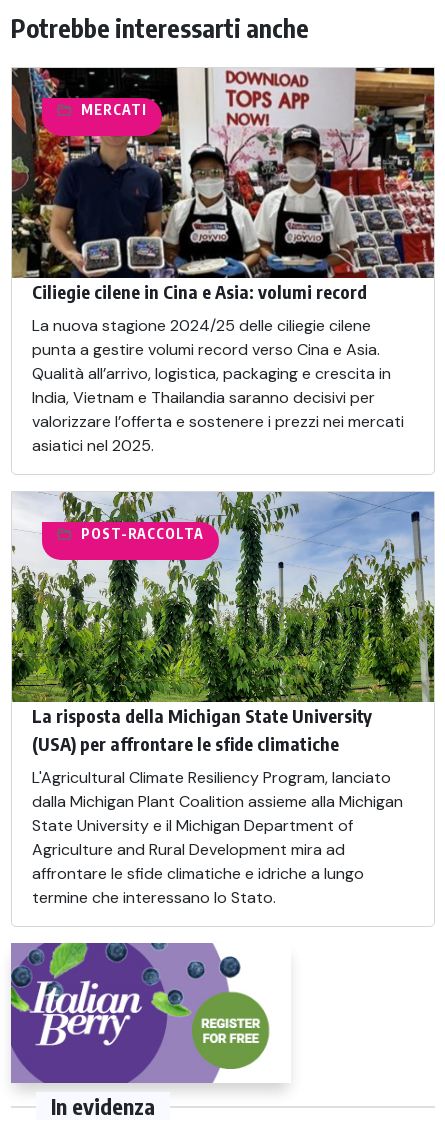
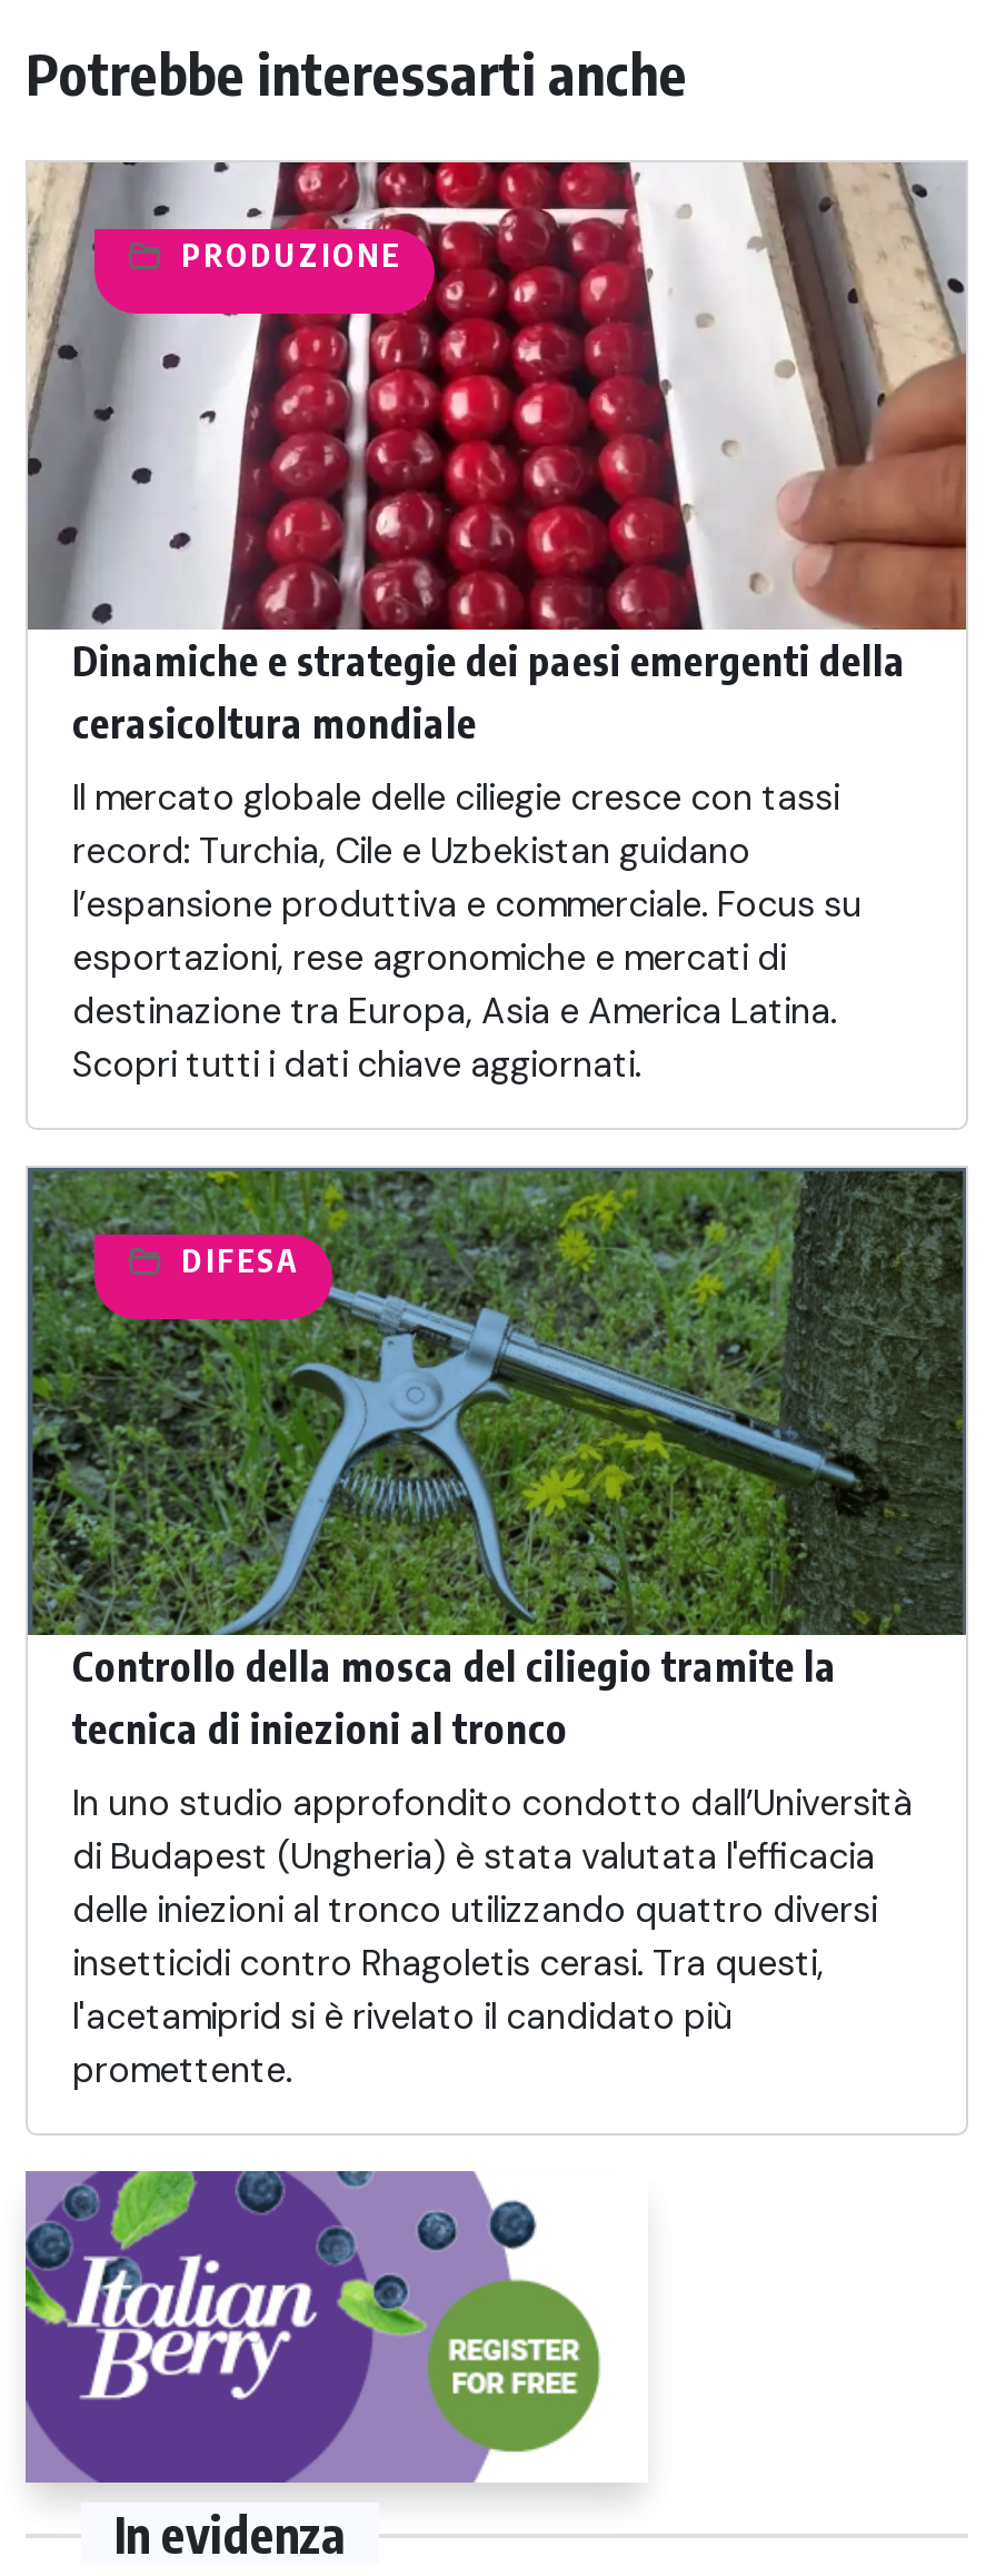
- [image]
- MERCATI
+ [image]
+ PRODUZIONE

- Ciliegie cilene in Cina e Asia: volumi record
+ Dinamiche e strategie dei paesi emergenti della
+ cerasicoltura mondiale

- La nuova stagione 2024/25 delle ciliegie cilene
- punta a gestire volumi record verso Cina e Asia.
- Qualità all’arrivo, logistica, packaging e crescita in
- India, Vietnam e Thailandia saranno decisivi per
- valorizzare l’offerta e sostenere i prezzi nei mercati
- asiatici nel 2025.
+ Il mercato globale delle ciliegie cresce con tassi
+ record: Turchia, Cile e Uzbekistan guidano
+ l’espansione produttiva e commerciale. Focus su
+ esportazioni, rese agronomiche e mercati di
+ destinazione tra Europa, Asia e America Latina.
+ Scopri tutti i dati chiave aggiornati.

- [image]
- POST-RACCOLTA
+ [image]
+ DIFESA

- La risposta della Michigan State University
- (USA) per affrontare le sfide climatiche
+ Controllo della mosca del ciliegio tramite la
+ tecnica di iniezioni al tronco

- L'Agricultural Climate Resiliency Program, lanciato
- dalla Michigan Plant Coalition assieme alla Michigan
- State University e il Michigan Department of
- Agriculture and Rural Development mira ad
- affrontare le sfide climatiche e idriche a lungo
- termine che interessano lo Stato.
+ In uno studio approfondito condotto dall’Università
+ di Budapest (Ungheria) è stata valutata l'efficacia
+ delle iniezioni al tronco utilizzando quattro diversi
+ insetticidi contro Rhagoletis cerasi. Tra questi,
+ l'acetamiprid si è rivelato il candidato più
+ promettente.
